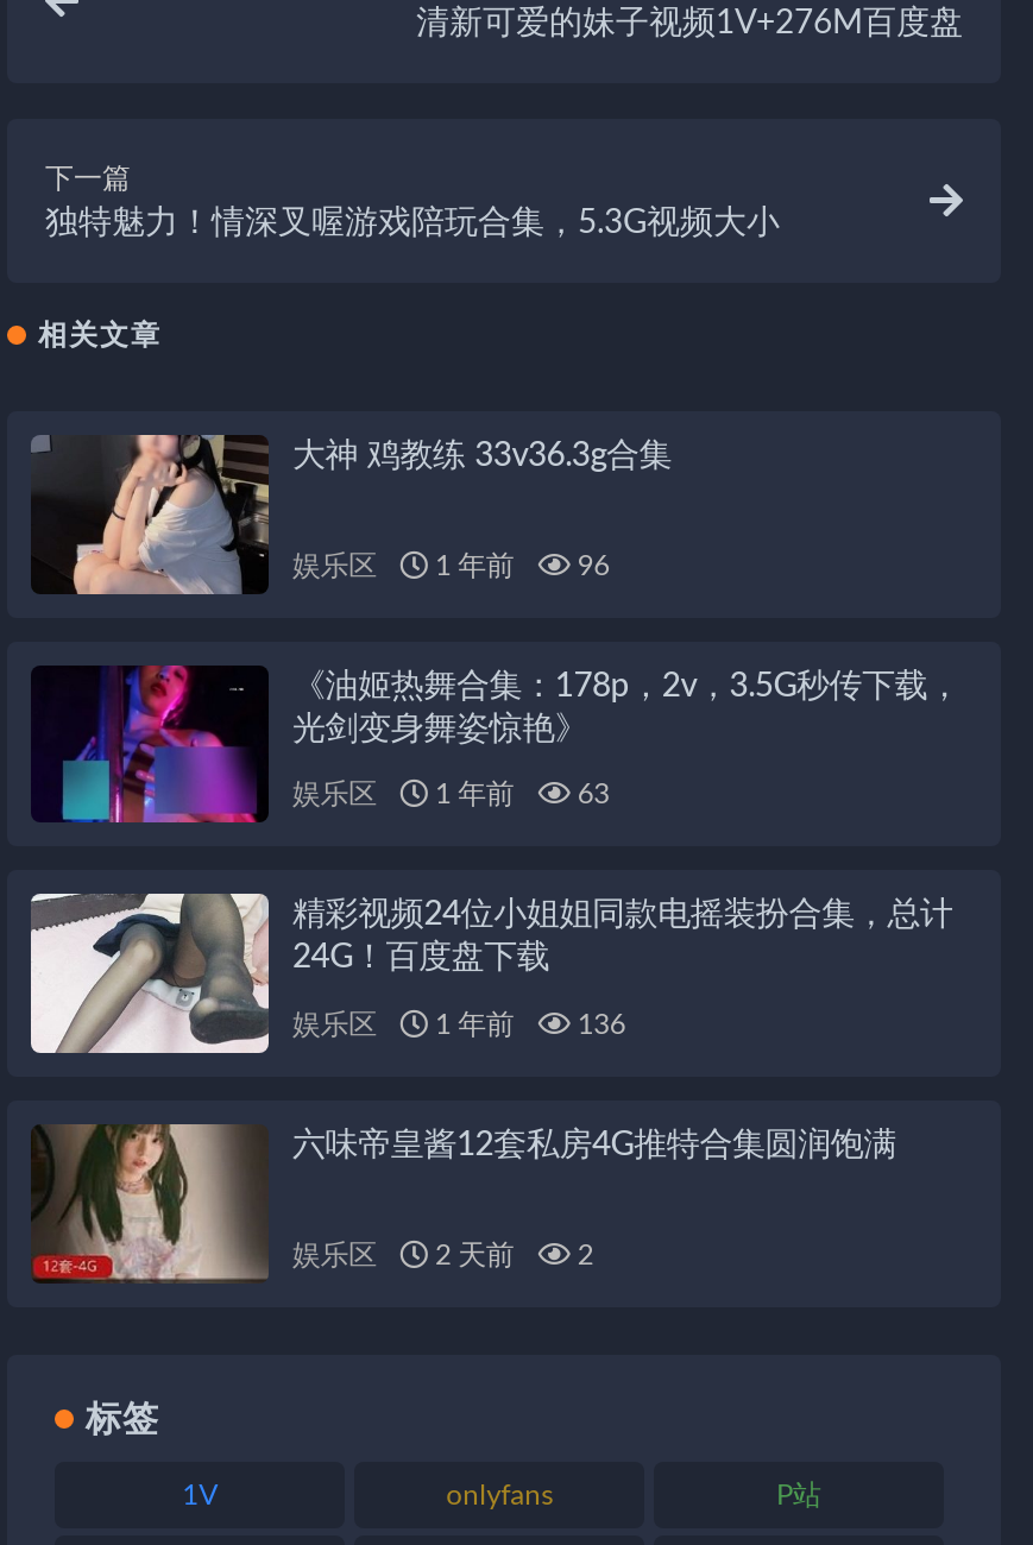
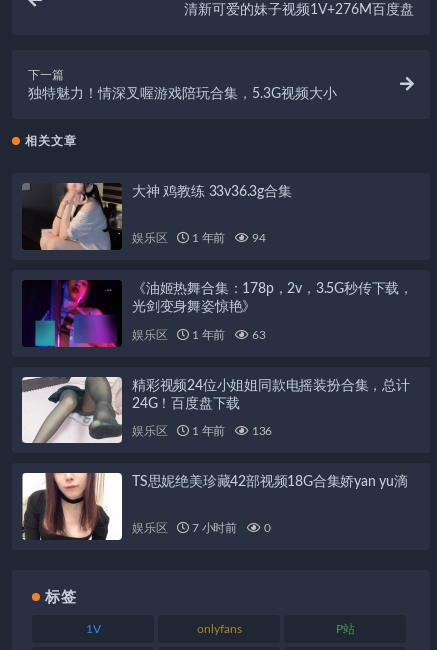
- 娱乐区 1 年前 96
+ 娱乐区 1 年前 94

- [image]
- 六味帝皇酱12套私房4G推特合集圆润饱满
+ [image]
+ TS思妮绝美珍藏42部视频18G合集娇yan yu滴

- 2 天前
- 2
+ 7 小时前
+ 0
